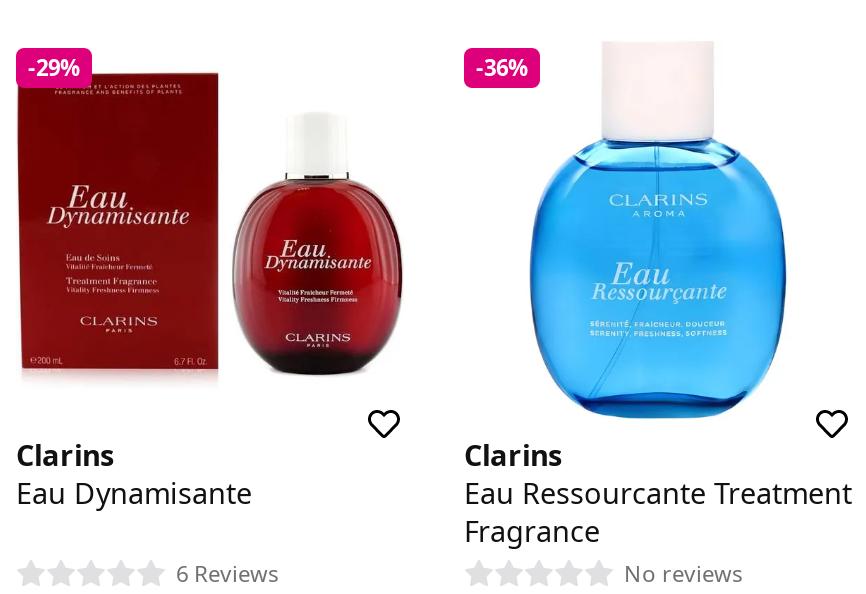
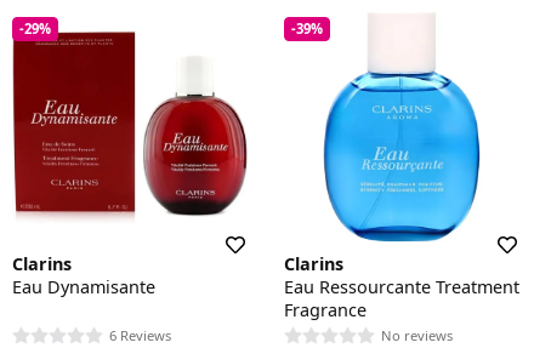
- -36%
+ -39%
